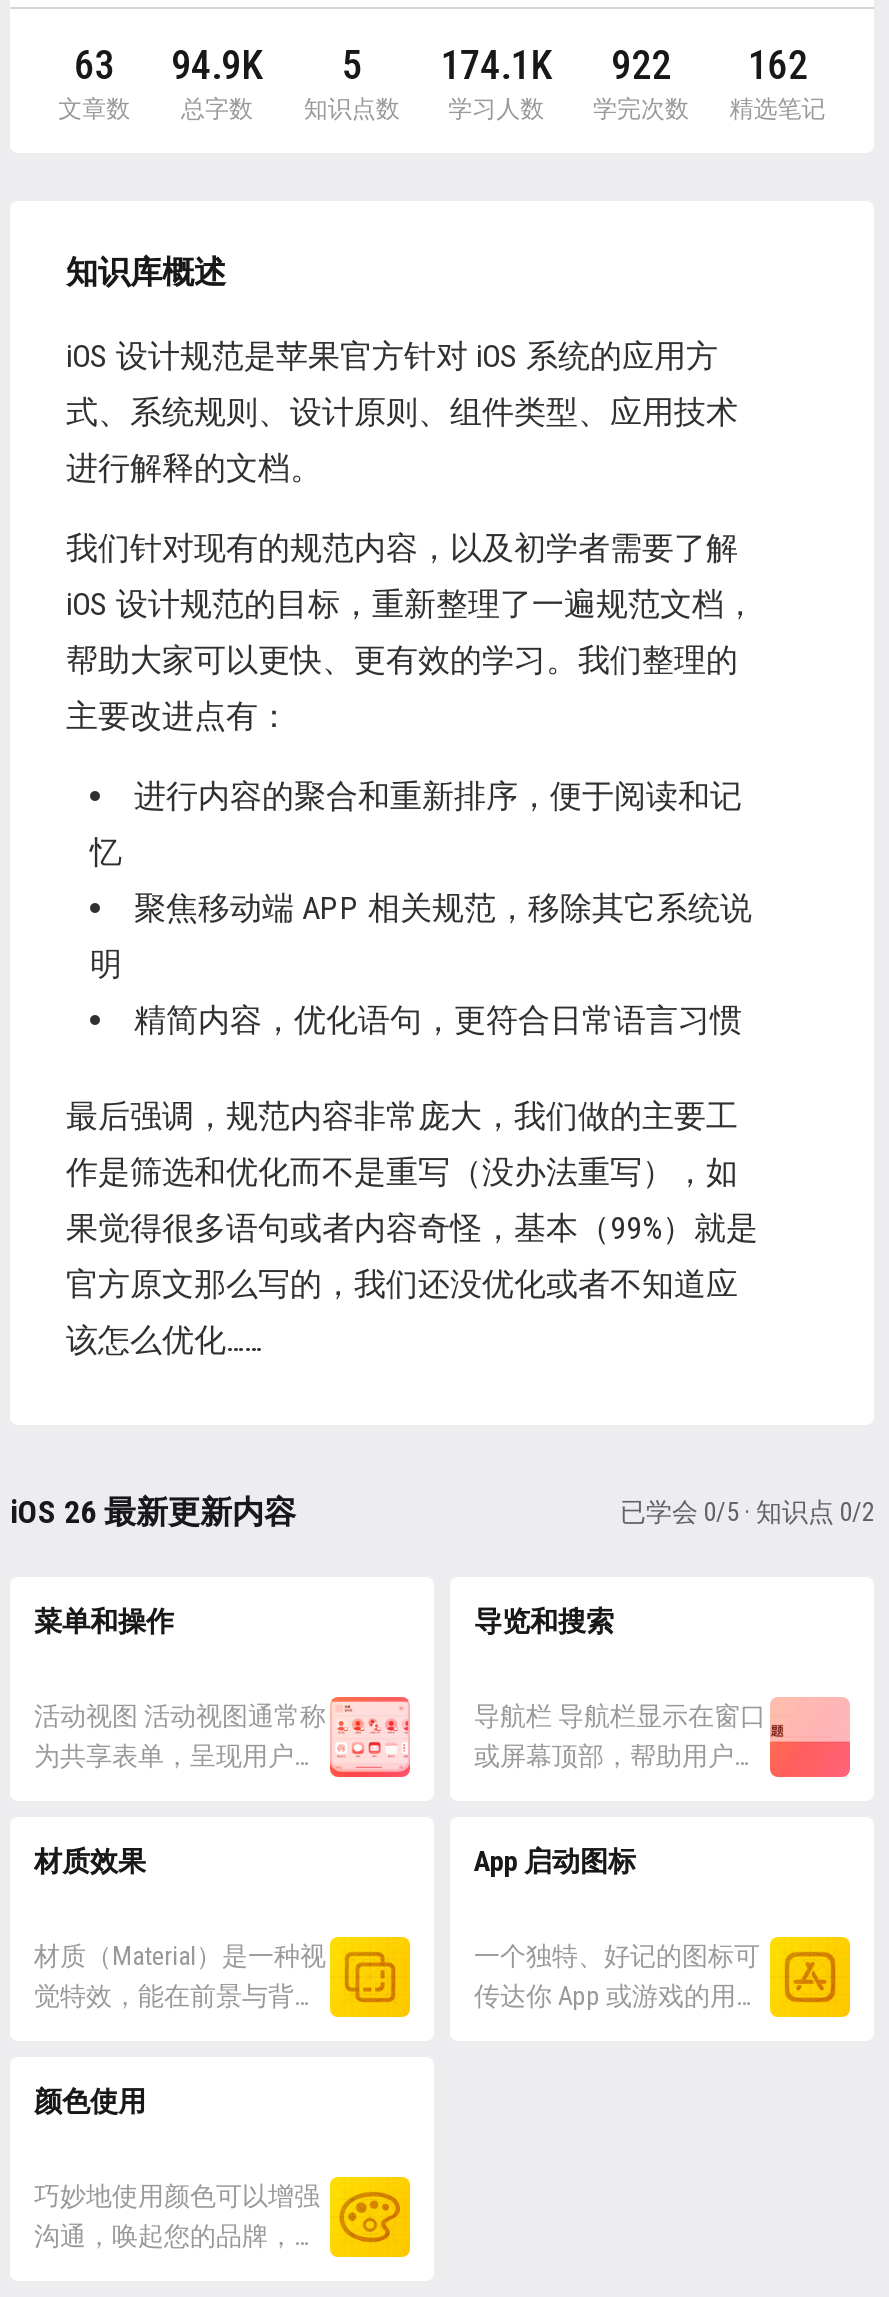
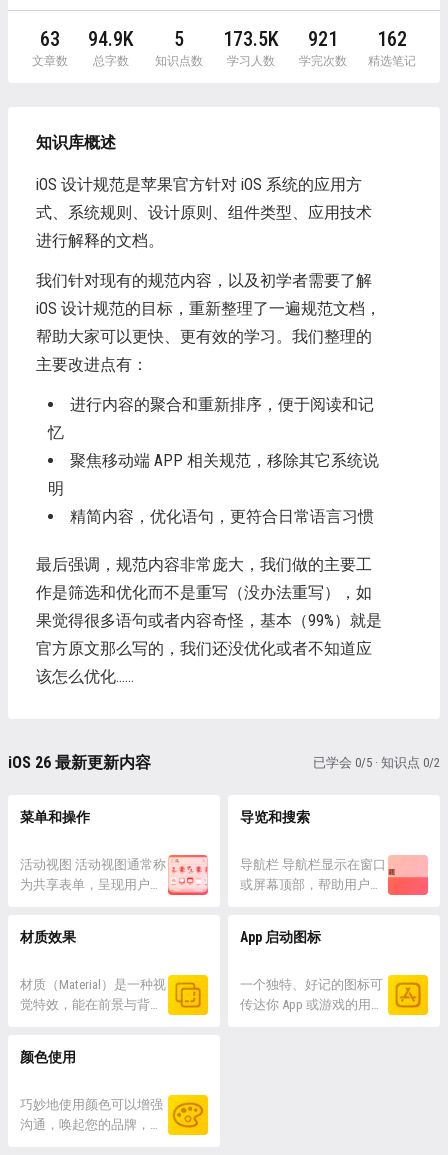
- 174.1K
+ 173.5K

- 922
+ 921
